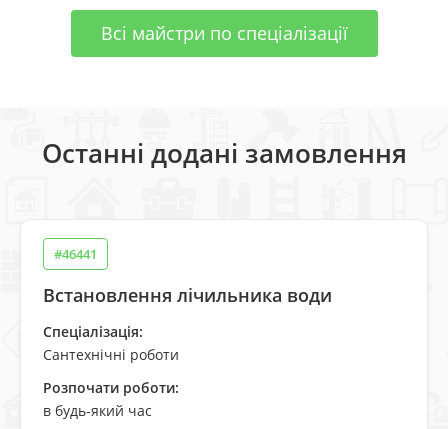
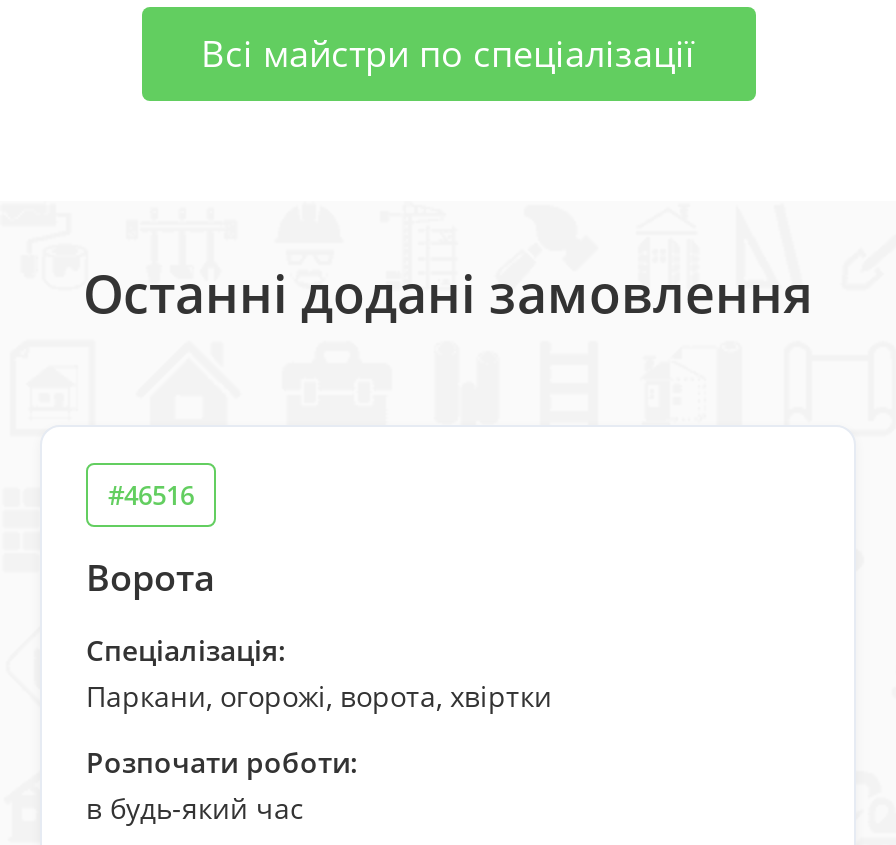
- #46441
+ #46516

- Встановлення лічильника води
+ Ворота

- Сантехнічні роботи
+ Паркани, огорожі, ворота, хвіртки
